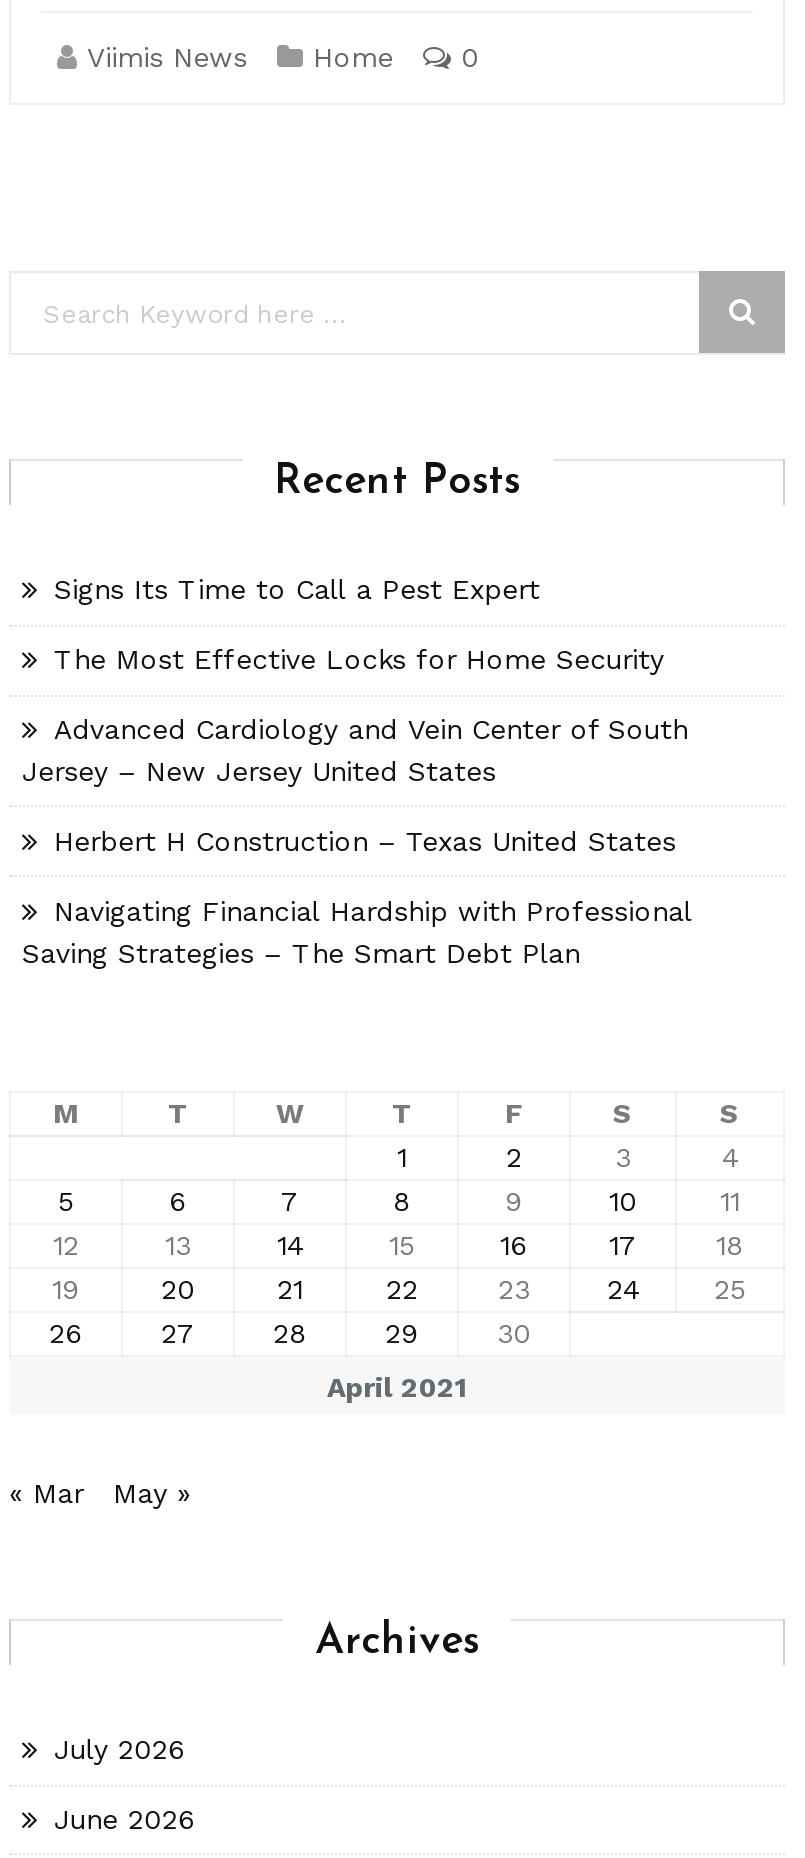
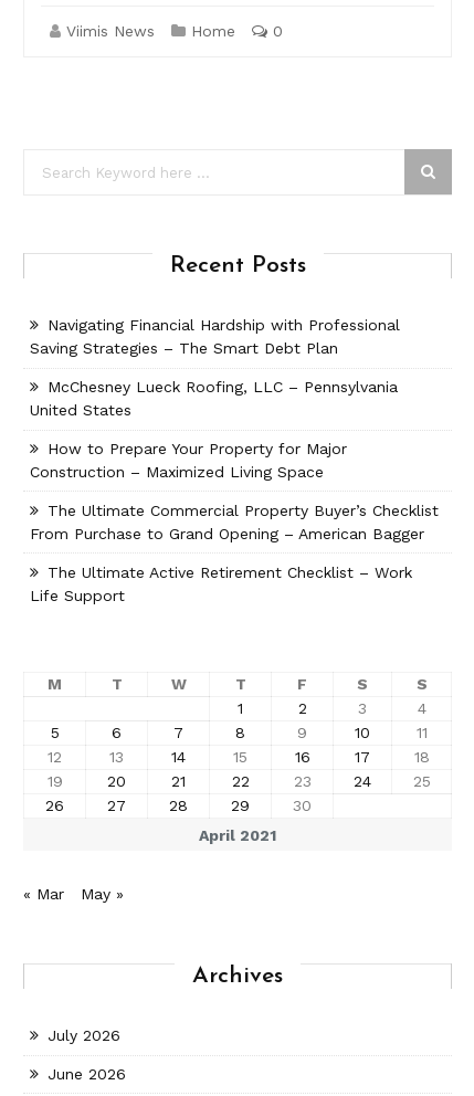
- Signs Its Time to Call a Pest Expert
- The Most Effective Locks for Home Security
- Advanced Cardiology and Vein Center of South
- Jersey – New Jersey United States
- Herbert H Construction – Texas United States

moved up: Navigating Financial Hardship with Professional | Saving Strategies – The Smart Debt Plan

+ McChesney Lueck Roofing, LLC – Pennsylvania
+ United States
+ How to Prepare Your Property for Major
+ Construction – Maximized Living Space
+ The Ultimate Commercial Property Buyer’s Checklist
+ From Purchase to Grand Opening – American Bagger
+ The Ultimate Active Retirement Checklist – Work
+ Life Support
